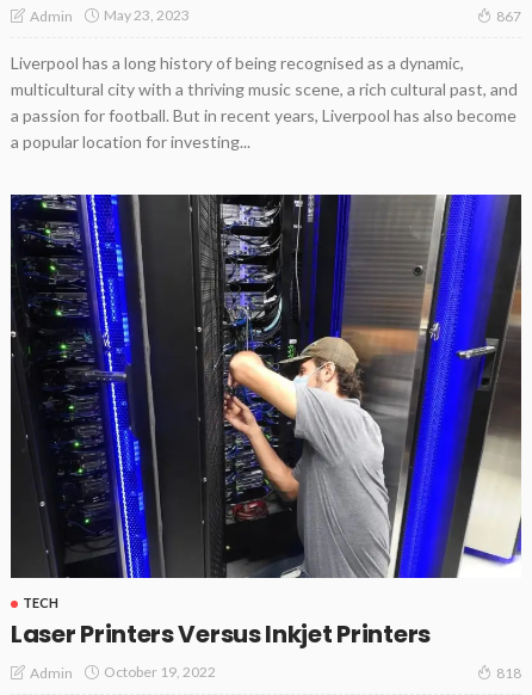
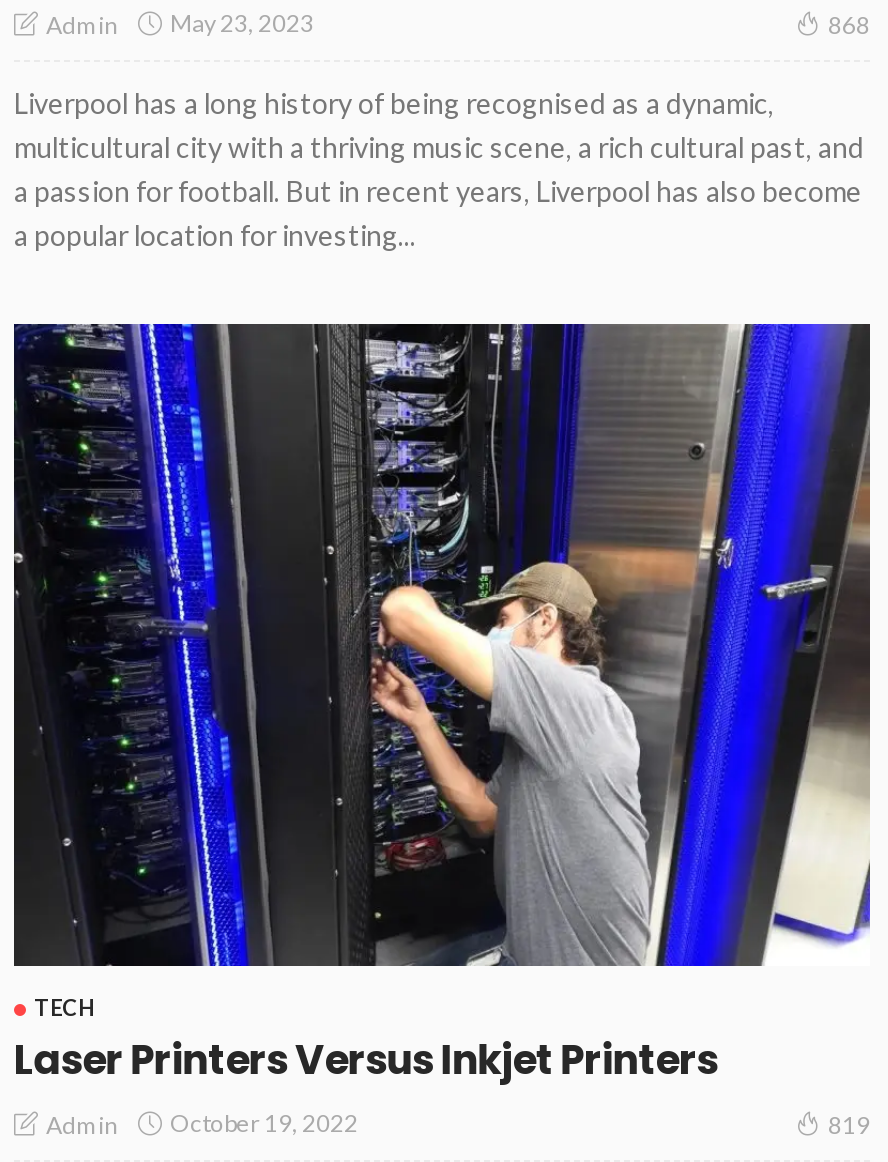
- 867
+ 868

- 818
+ 819
